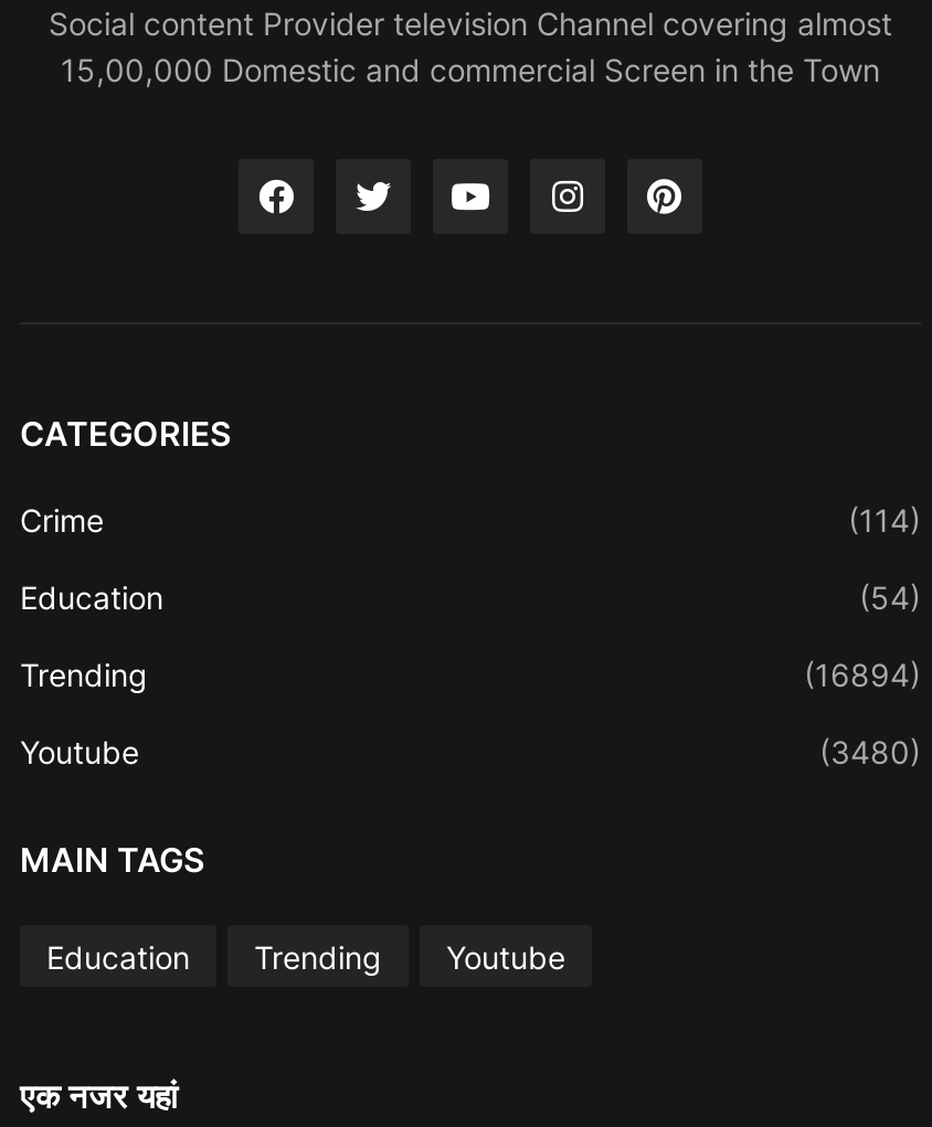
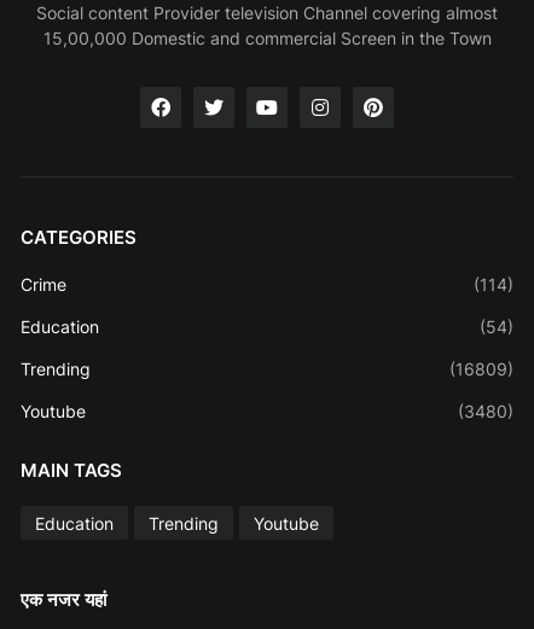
- (16894)
+ (16809)
